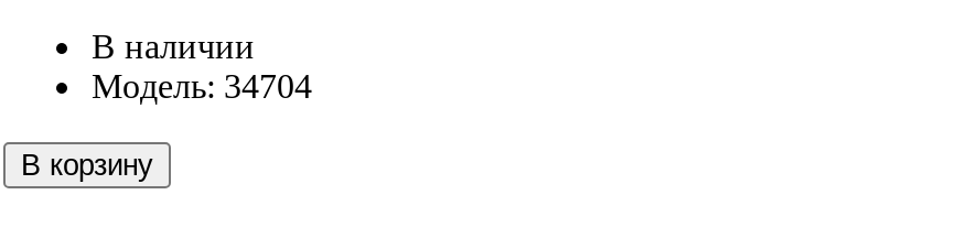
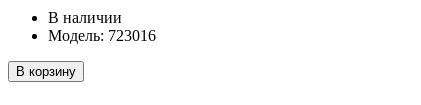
- Модель: 34704
+ Модель: 723016
